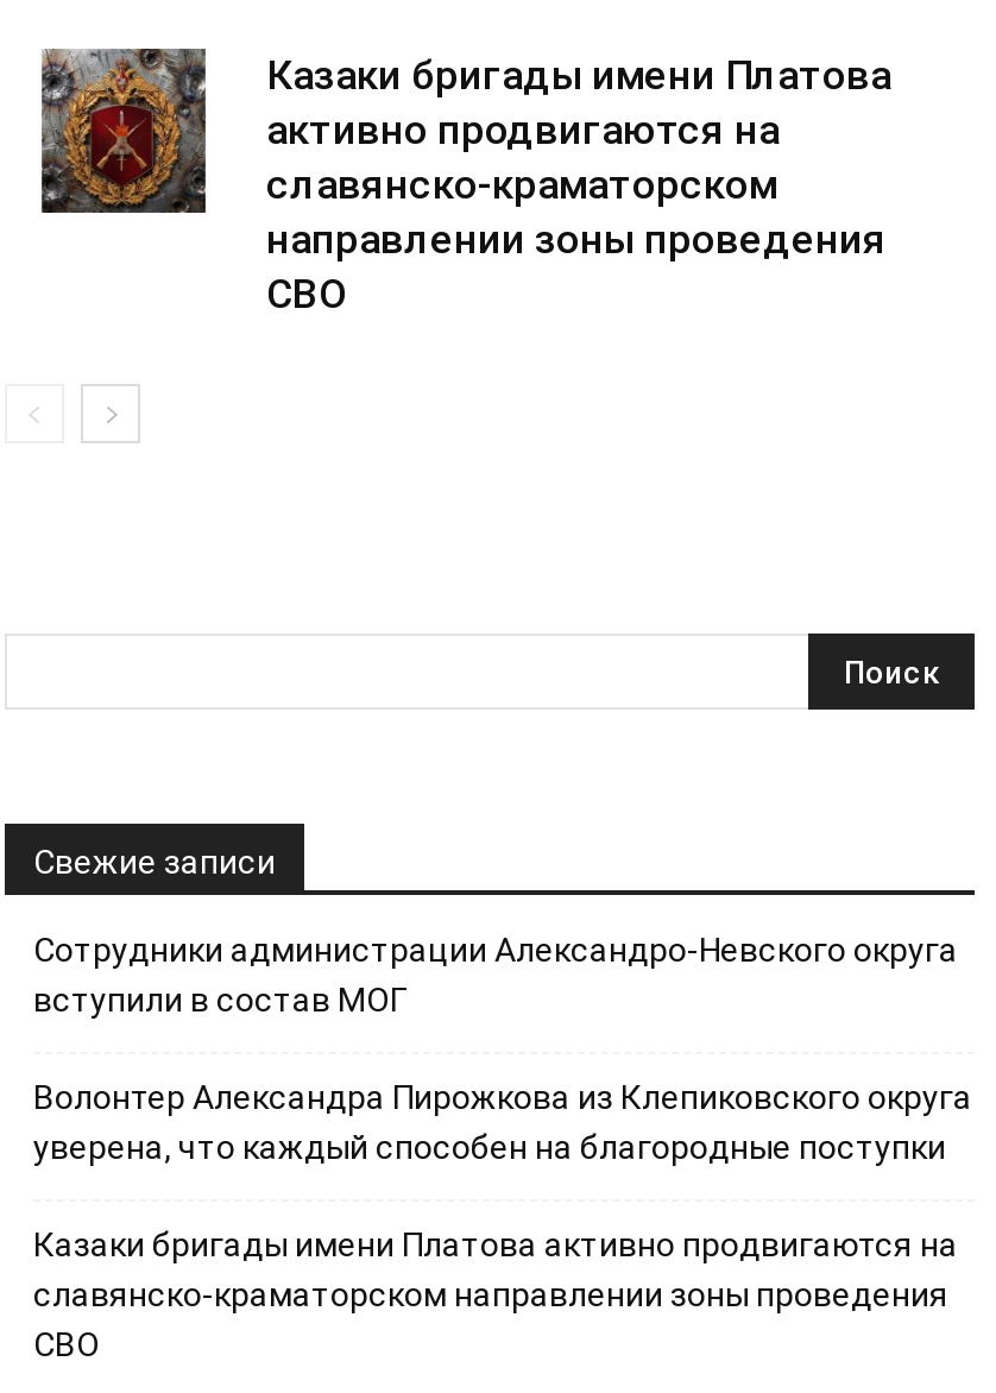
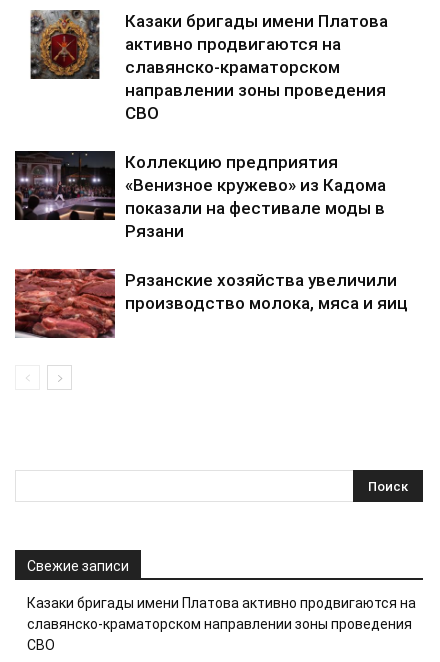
+ [image]
+ Коллекцию предприятия
+ «Венизное кружево» из Кадома
+ показали на фестивале моды в
+ Рязани
+ Рязанские хозяйства увеличили
+ производство молока, мяса и яиц

+ [image]

moved down: Свежие записи

- Сотрудники администрации Александро-Невского округа
- вступили в состав МОГ
- Волонтер Александра Пирожкова из Клепиковского округа
- уверена, что каждый способен на благородные поступки
